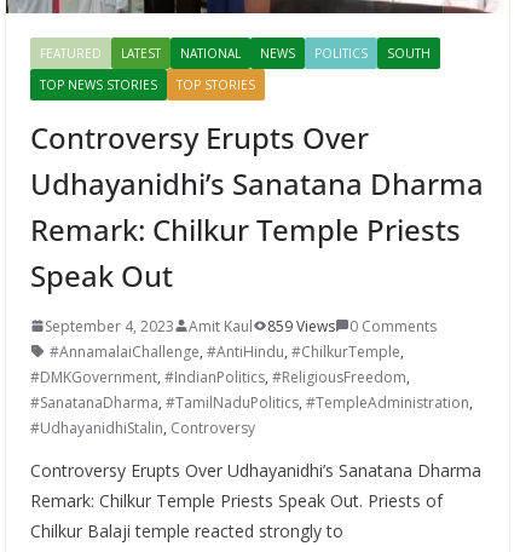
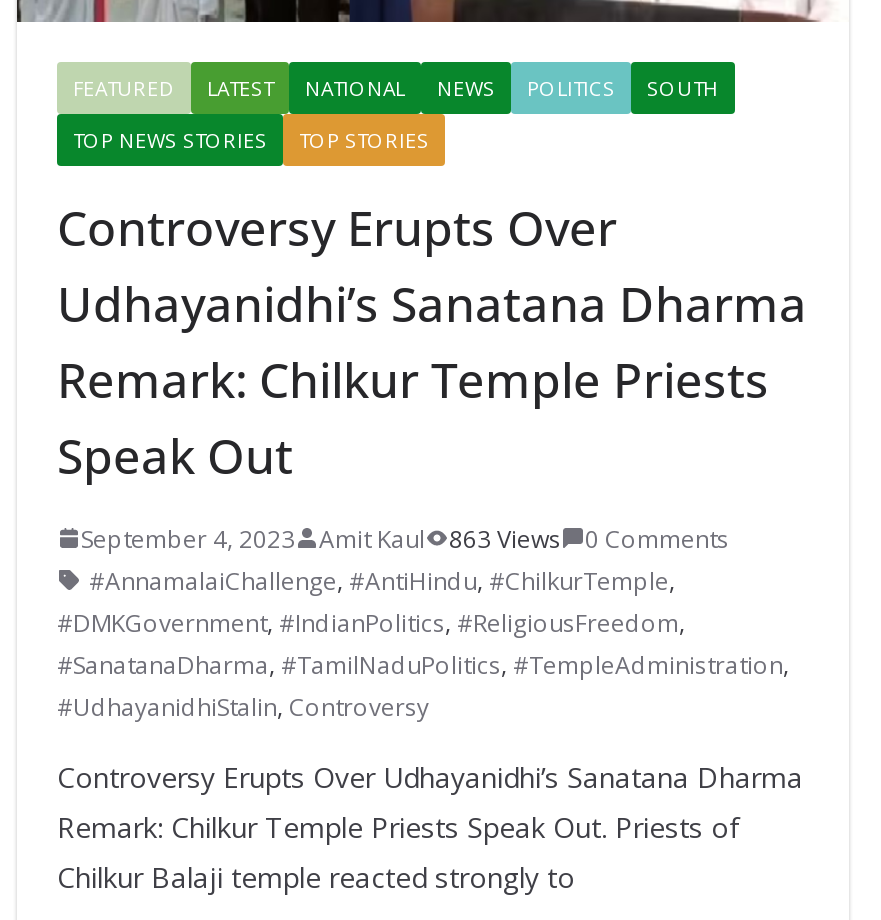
- September 4, 2023 Amit Kaul 859 Views 0 Comments
+ September 4, 2023 Amit Kaul 863 Views 0 Comments
